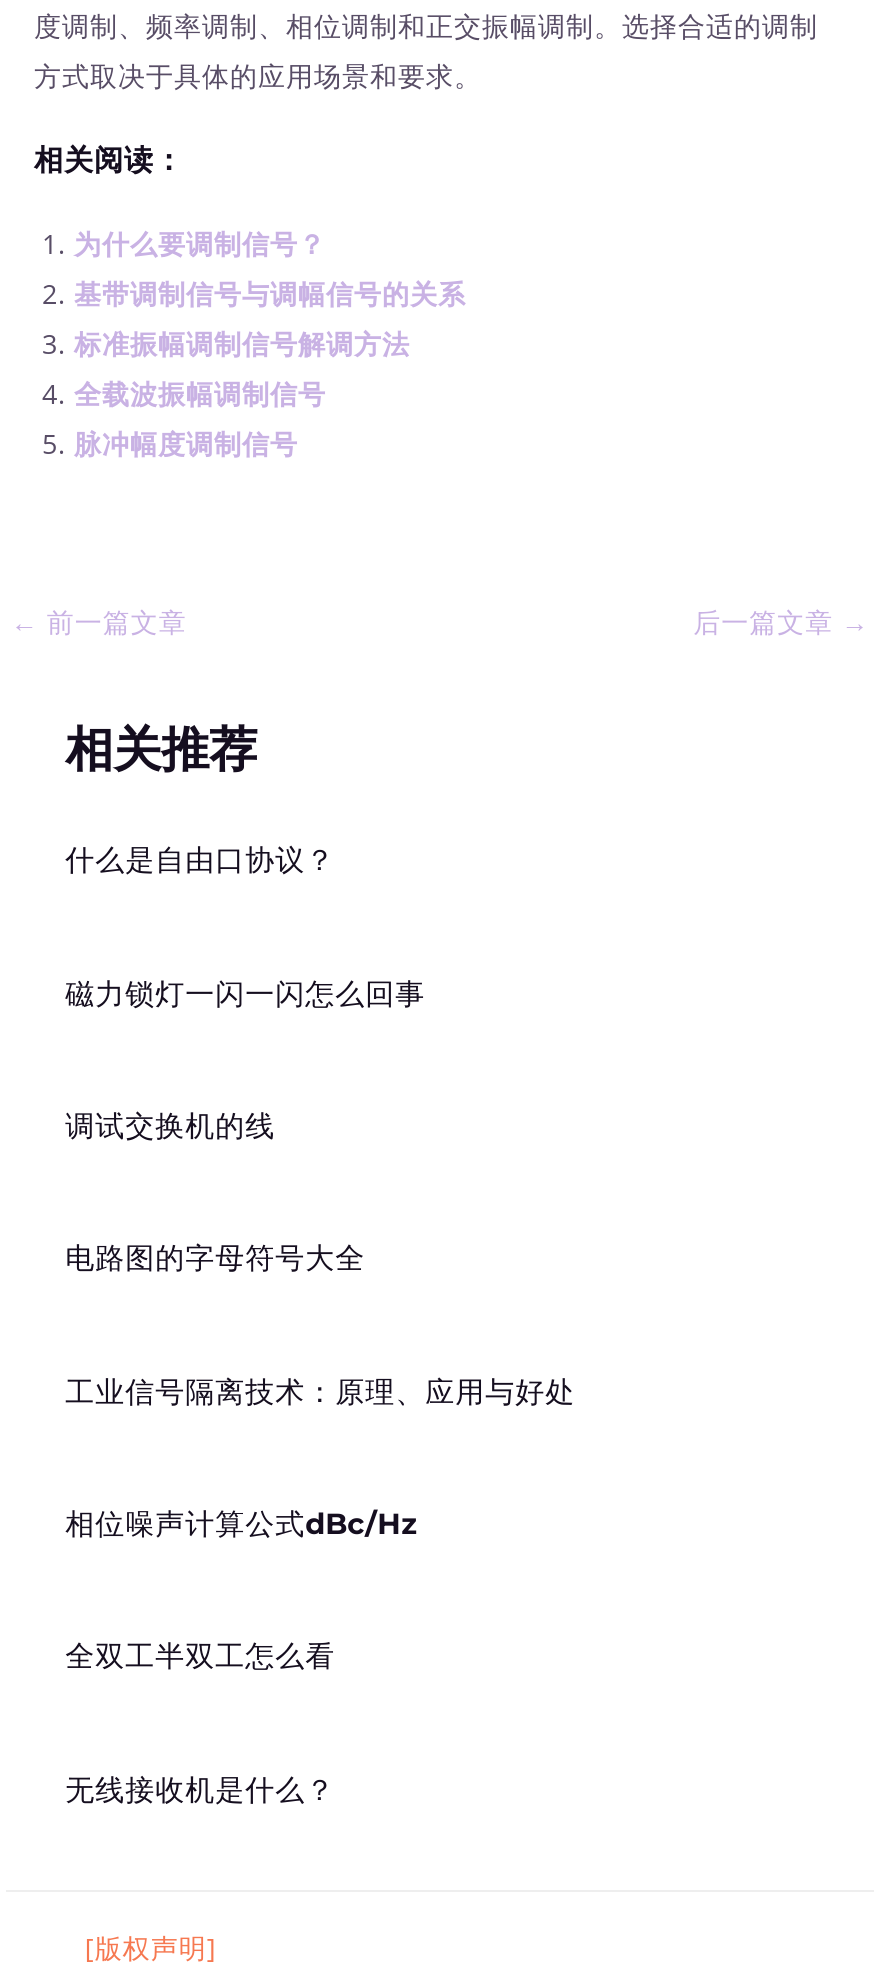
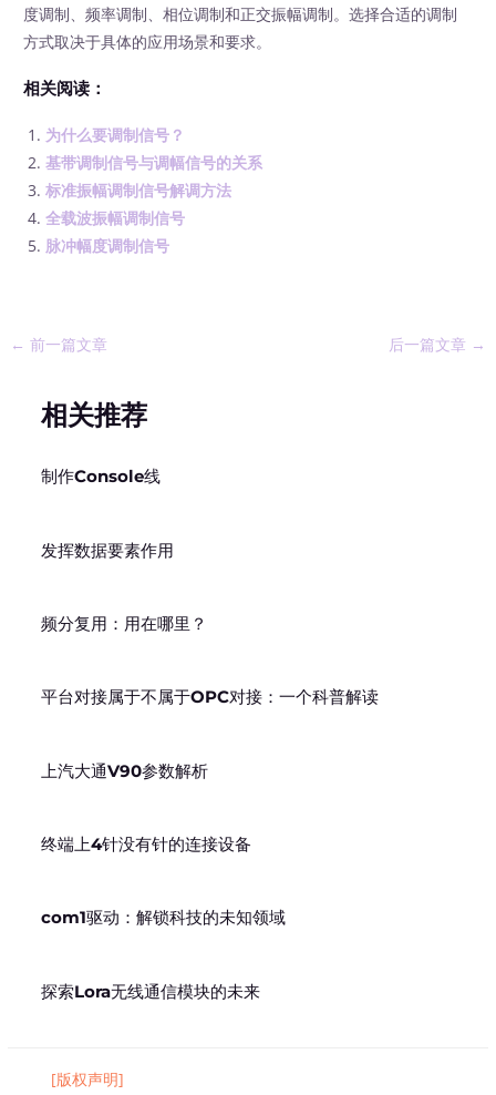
- 什么是自由口协议？
+ 制作Console线

- 磁力锁灯一闪一闪怎么回事
+ 发挥数据要素作用

- 调试交换机的线
+ 频分复用：用在哪里？

- 电路图的字母符号大全
+ 平台对接属于不属于OPC对接：一个科普解读

- 工业信号隔离技术：原理、应用与好处
+ 上汽大通V90参数解析

- 相位噪声计算公式dBc/Hz
+ 终端上4针没有针的连接设备

- 全双工半双工怎么看
+ com1驱动：解锁科技的未知领域

- 无线接收机是什么？
+ 探索Lora无线通信模块的未来
